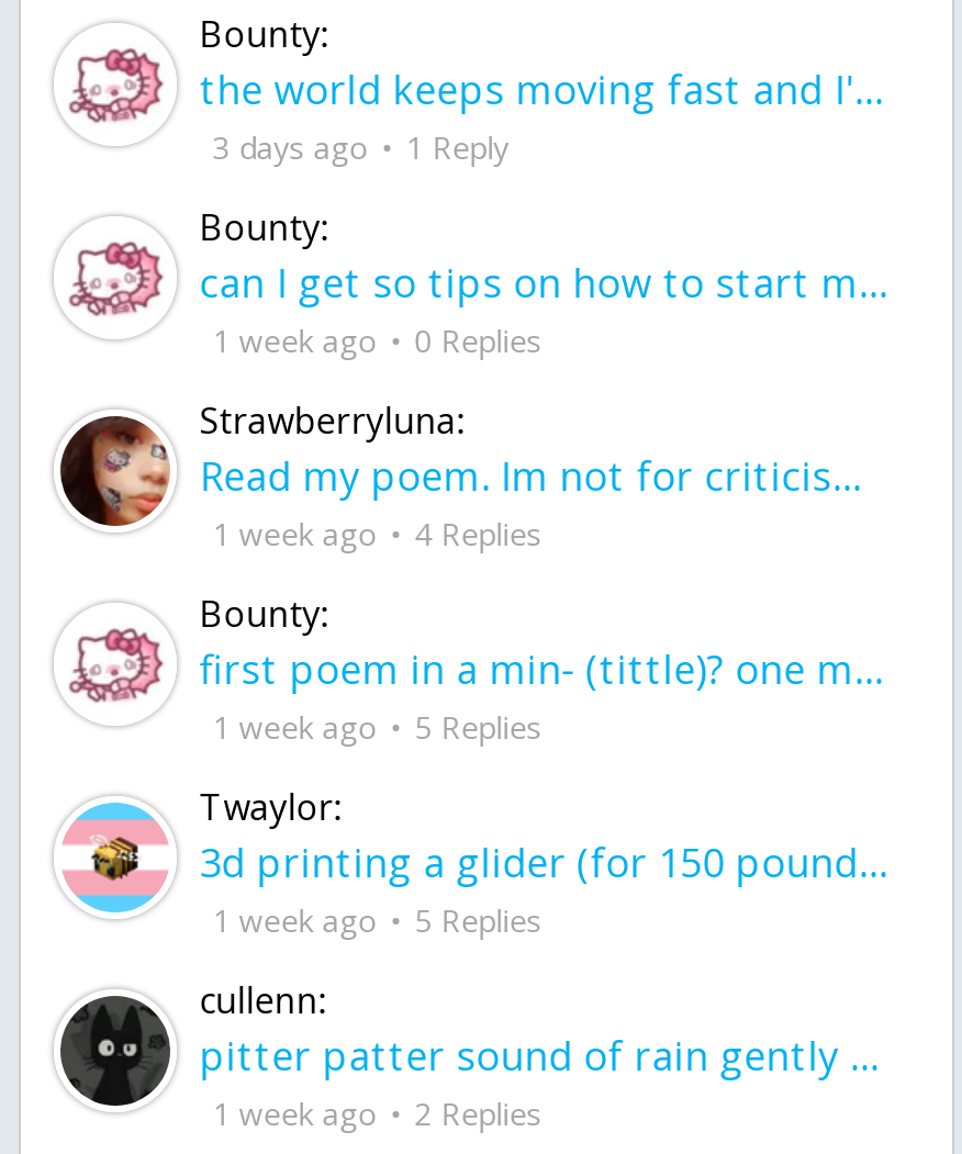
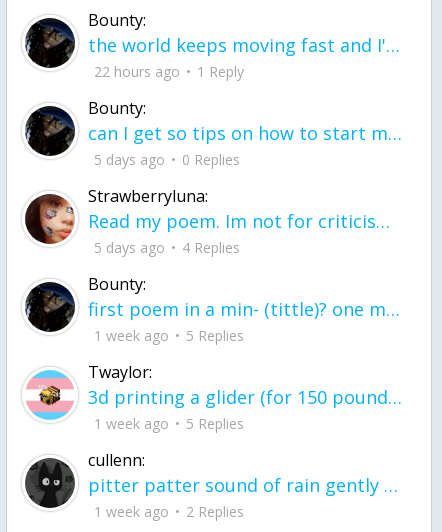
- [image]
- 3 days ago 1 Reply
+ [image]
+ 22 hours ago 1 Reply

- [image]
- 1 week ago 0 Replies
+ [image]
+ 5 days ago 0 Replies

- 1 week ago 4 Replies
+ 5 days ago 4 Replies

- [image]
+ [image]
